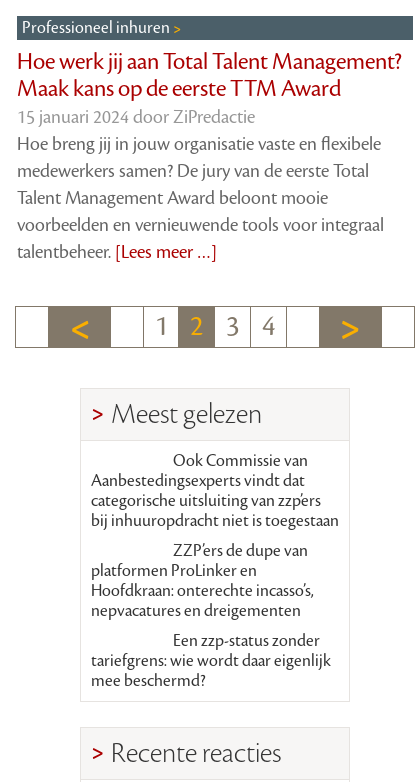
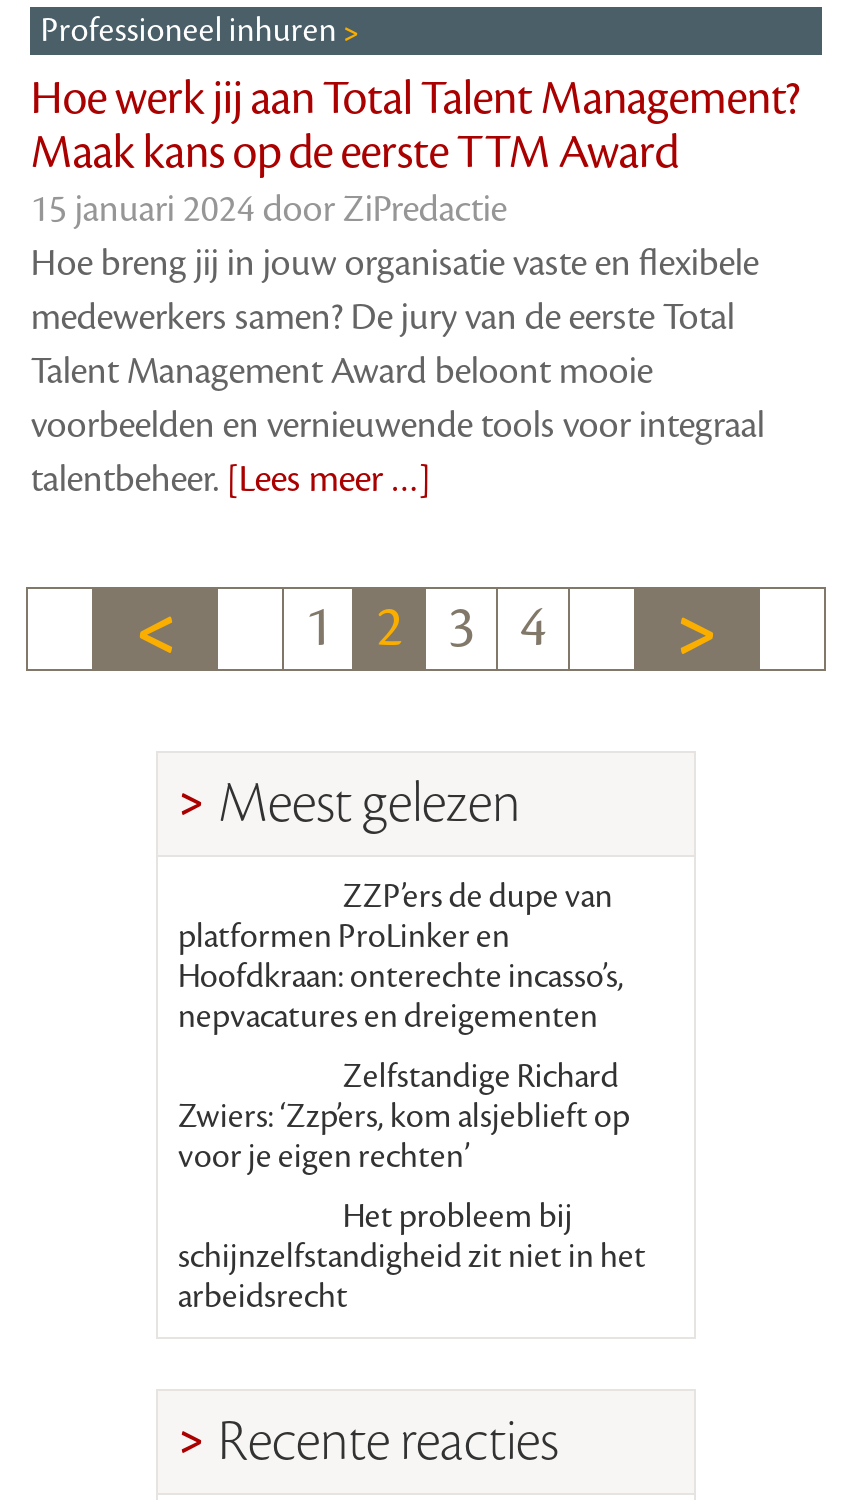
- Ook Commissie van
- Aanbestedingsexperts vindt dat
- categorische uitsluiting van zzp’ers
- bij inhuuropdracht niet is toegestaan

moved up: ZZP’ers de dupe van | platformen ProLinker en | Hoofdkraan: onterechte incasso’s, | nepvacatures en dreigementen

- Een zzp-status zonder
- tariefgrens: wie wordt daar eigenlijk
- mee beschermd?
+ Zelfstandige Richard
+ Zwiers: ‘Zzp’ers, kom alsjeblieft op
+ voor je eigen rechten’
+ Het probleem bij
+ schijnzelfstandigheid zit niet in het
+ arbeidsrecht
